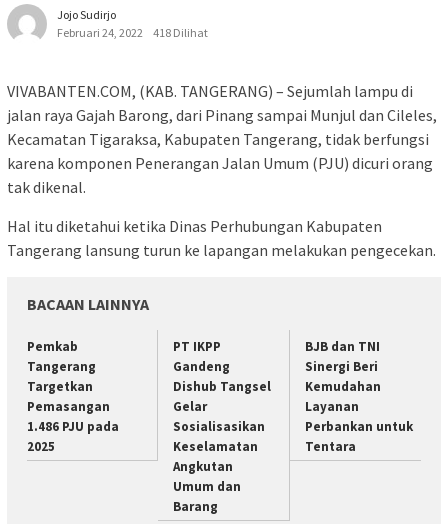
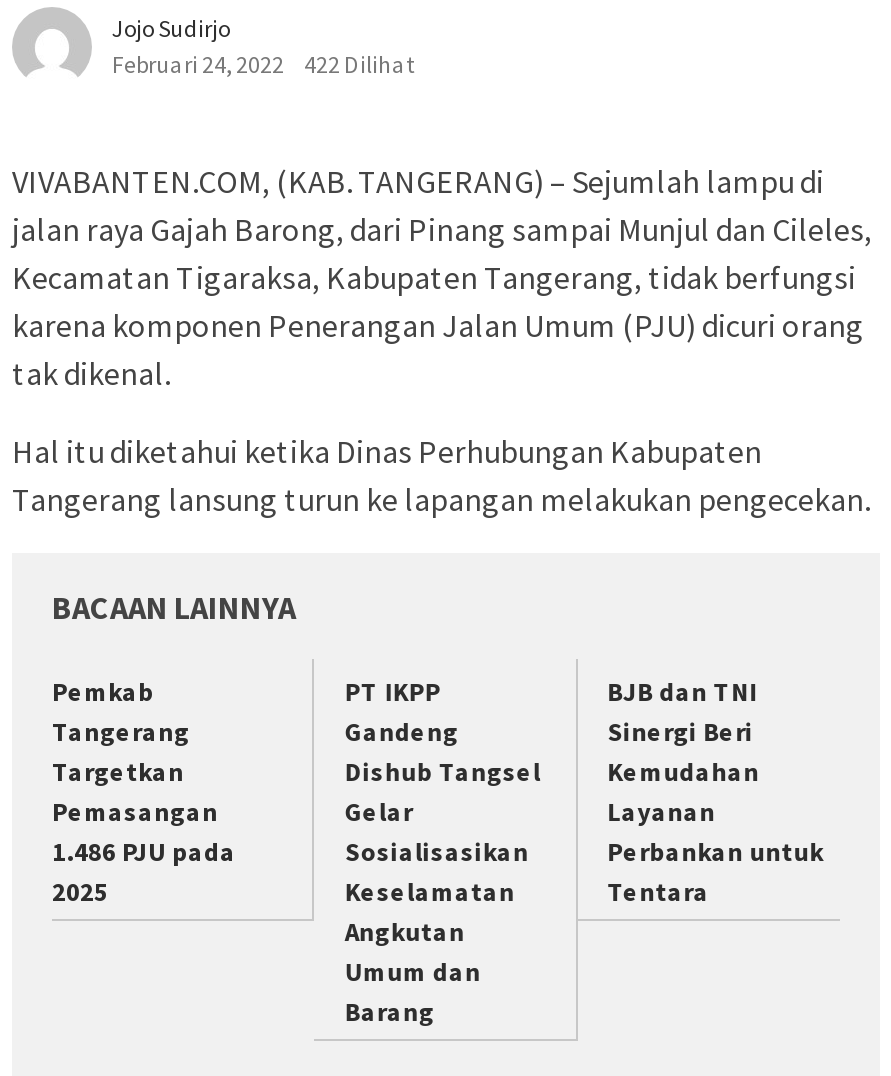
- Februari 24, 2022 418 Dilihat
+ Februari 24, 2022 422 Dilihat
